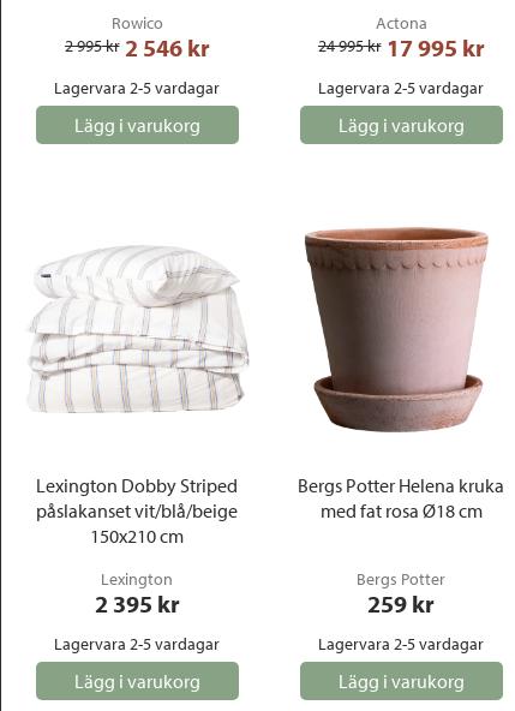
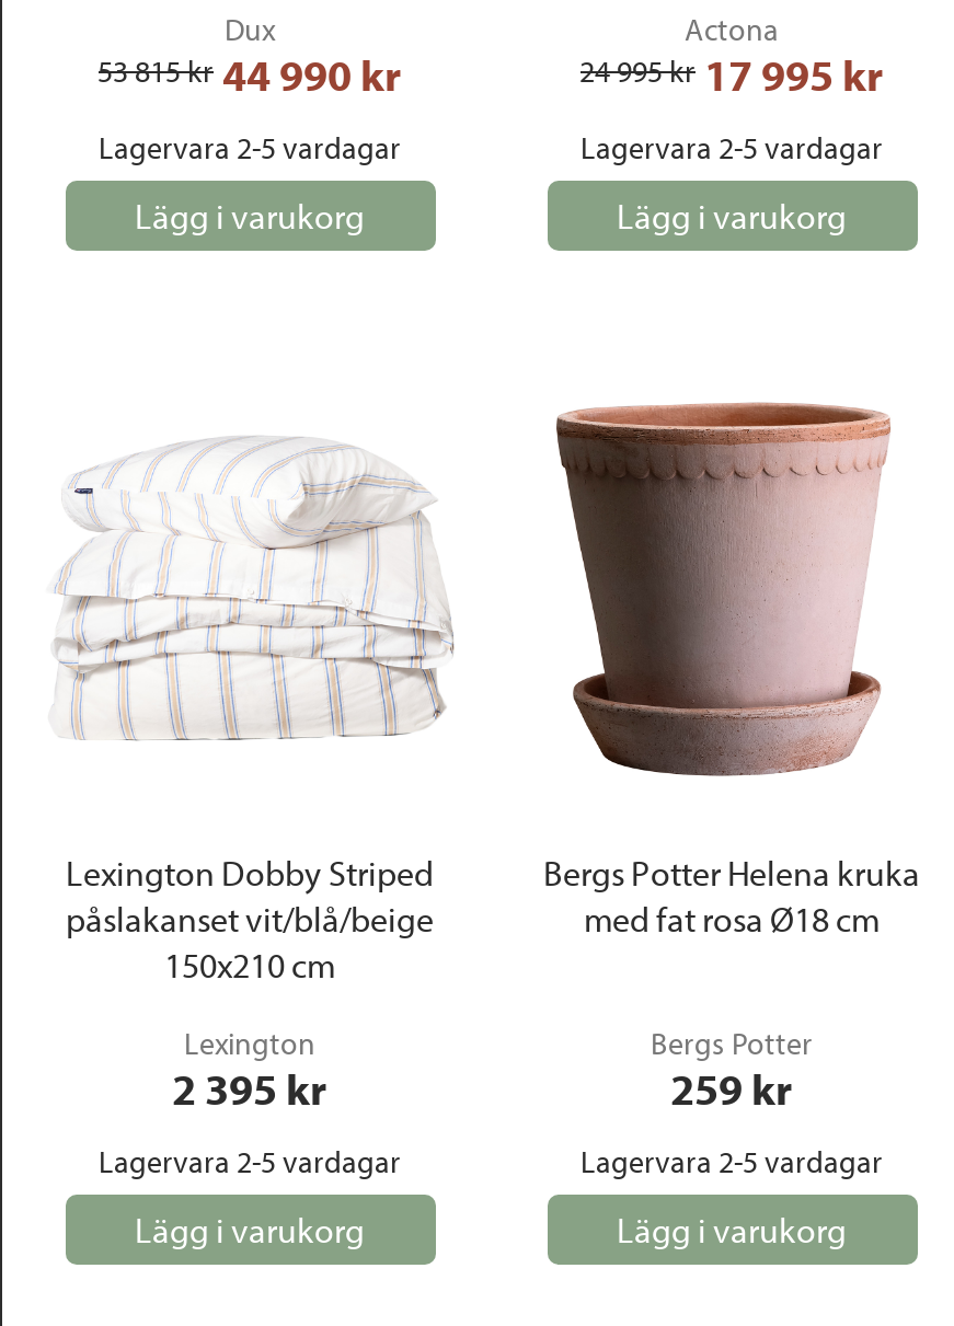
- Rowico
- 2 995kr 2 546 kr
+ Dux
+ 53 815kr 44 990 kr
